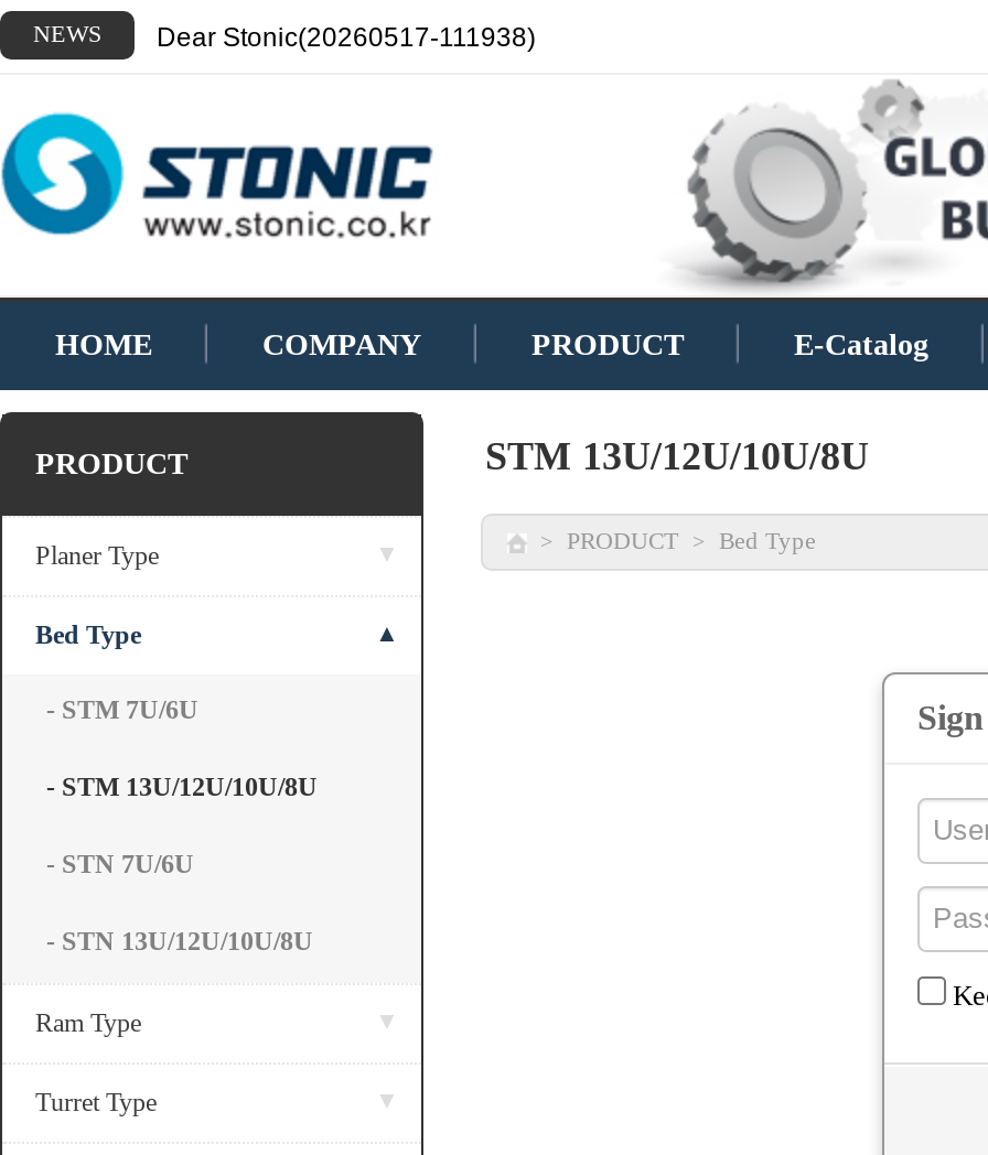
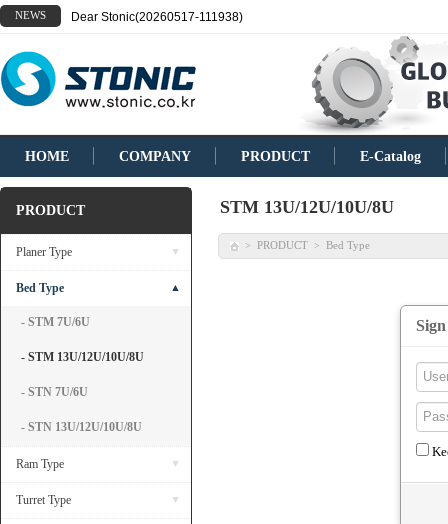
- Dear Stonic
+ Dear Stonic(20260517-111938)
